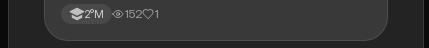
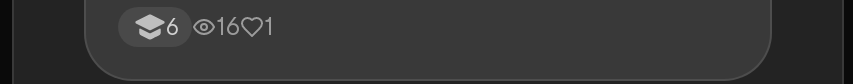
- 2°M
- 152
+ 6
+ 16
